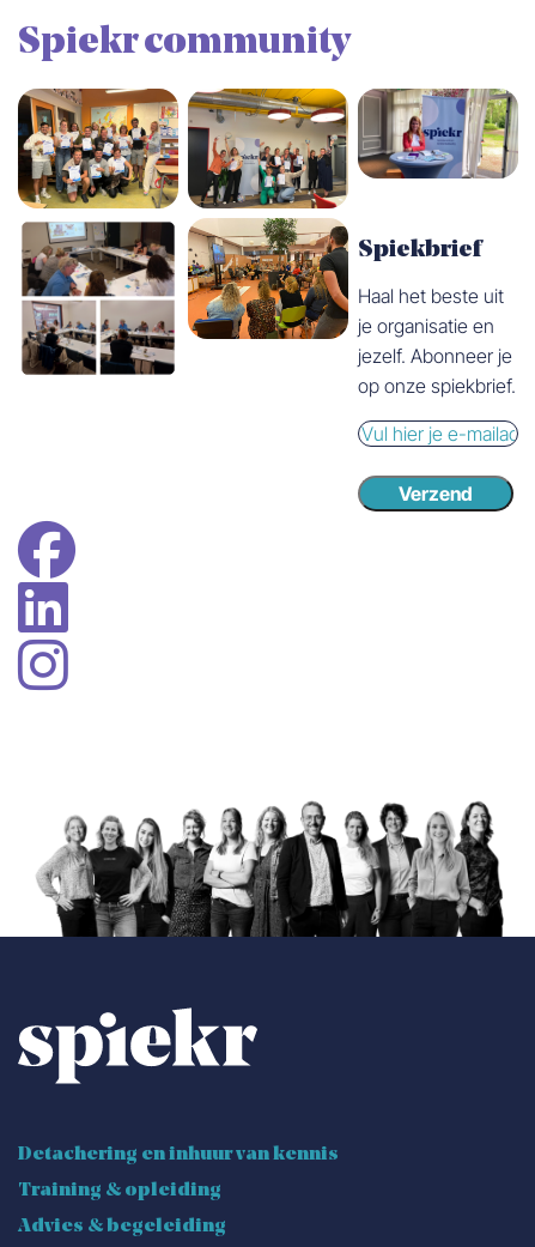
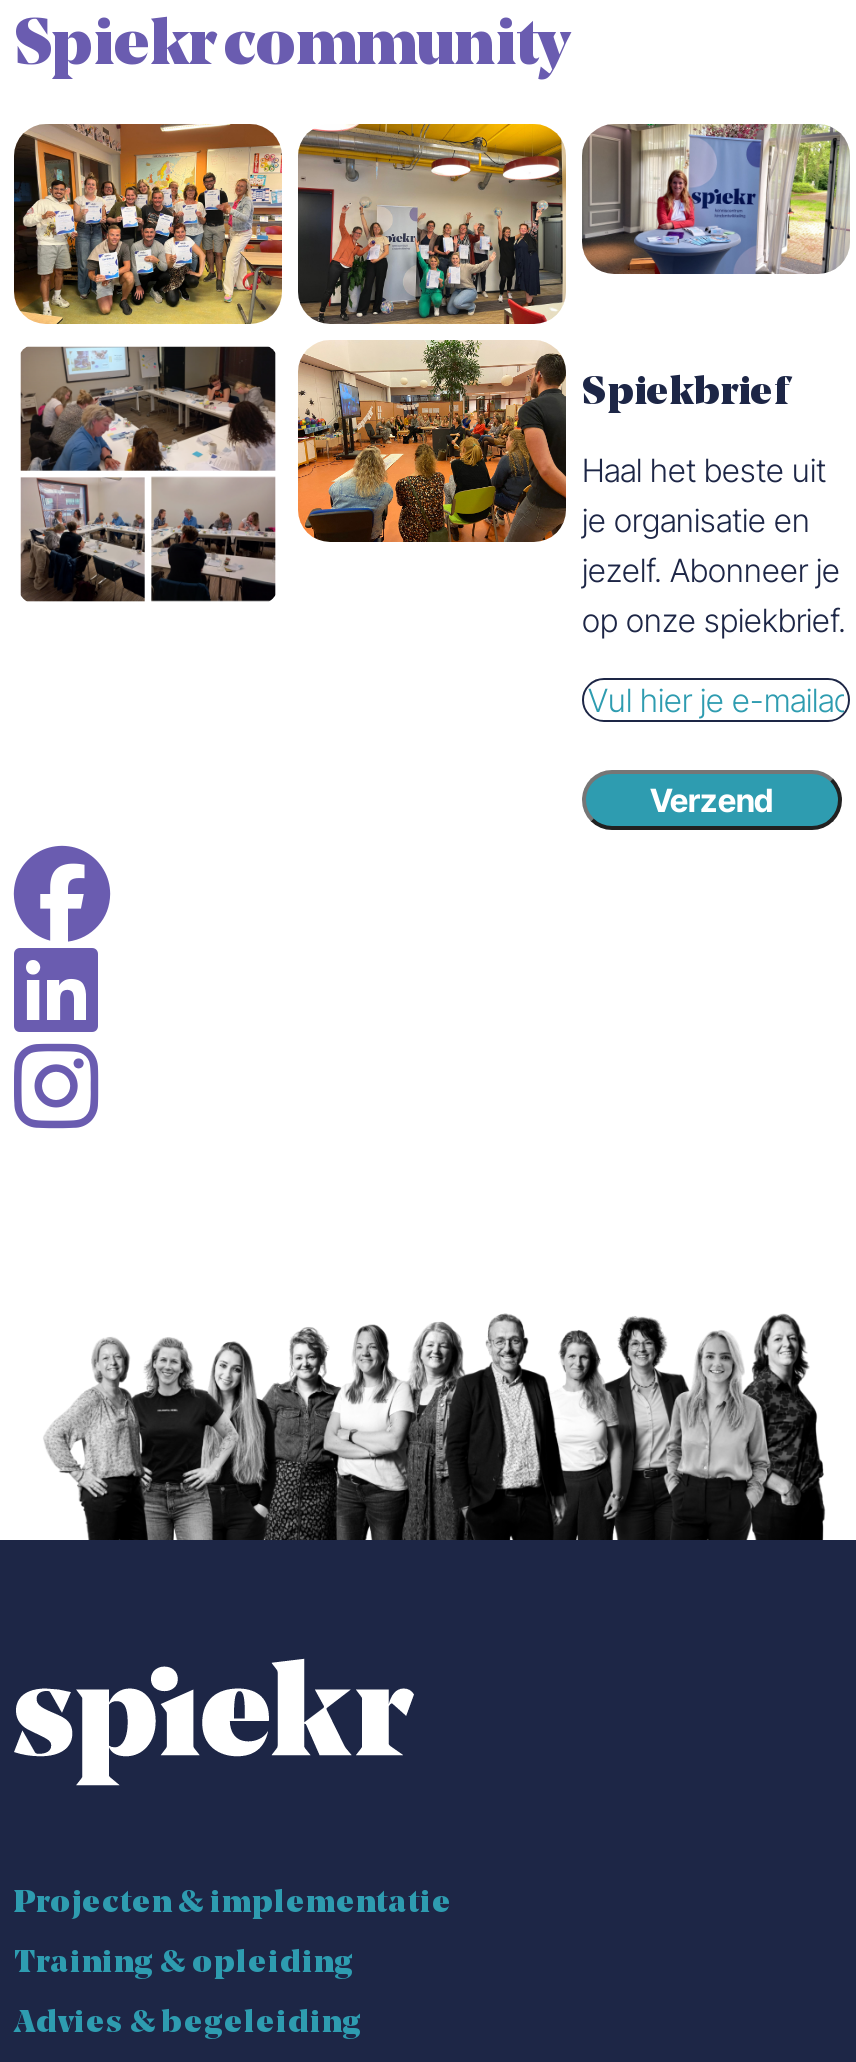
- Detachering en inhuur van kennis
+ Projecten & implementatie
